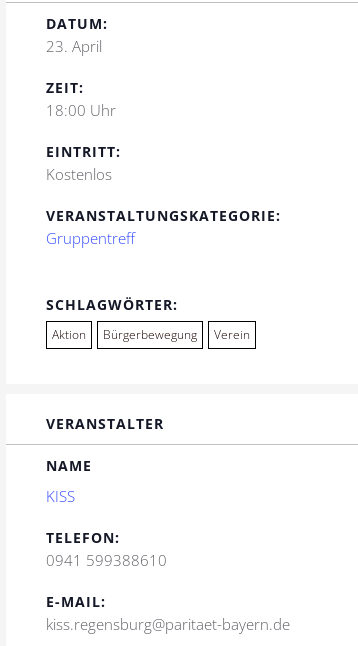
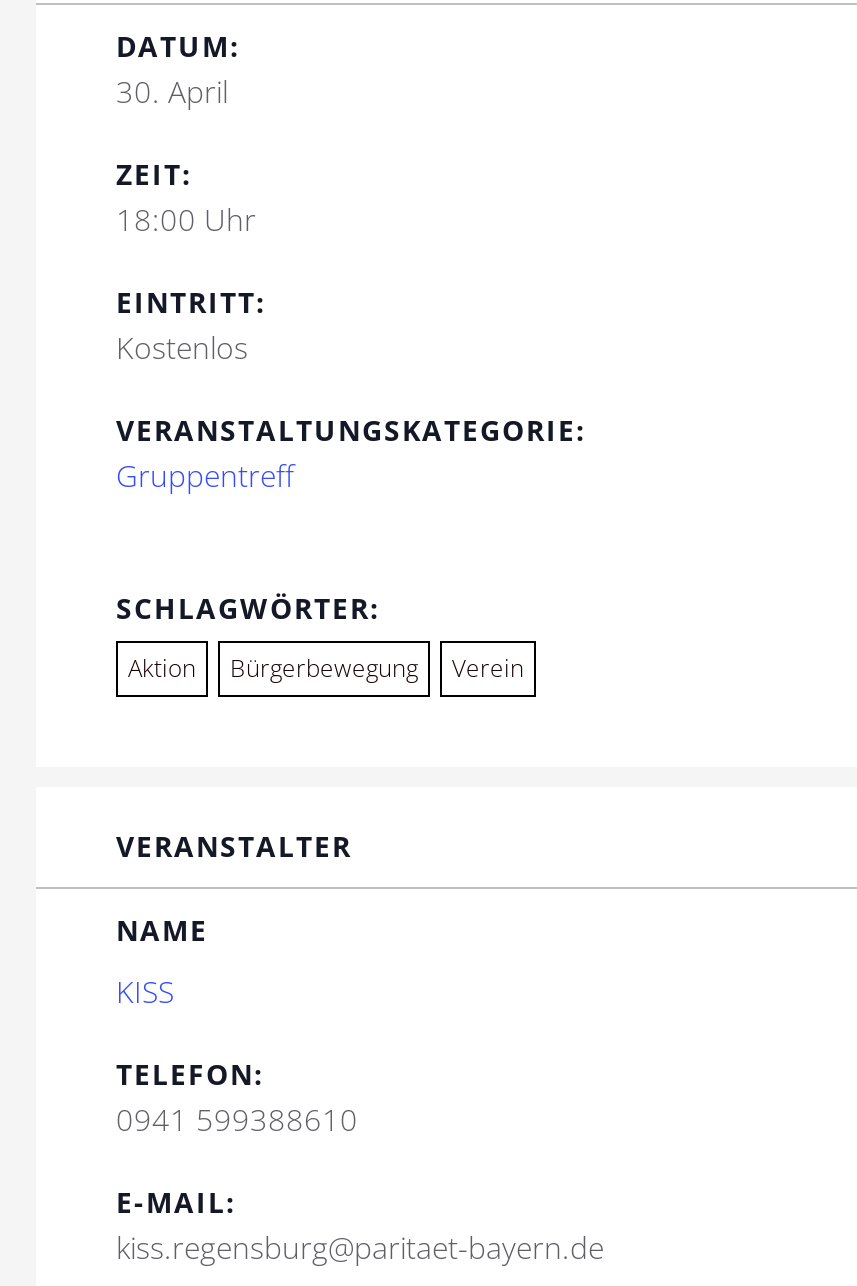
- 23. April
+ 30. April
